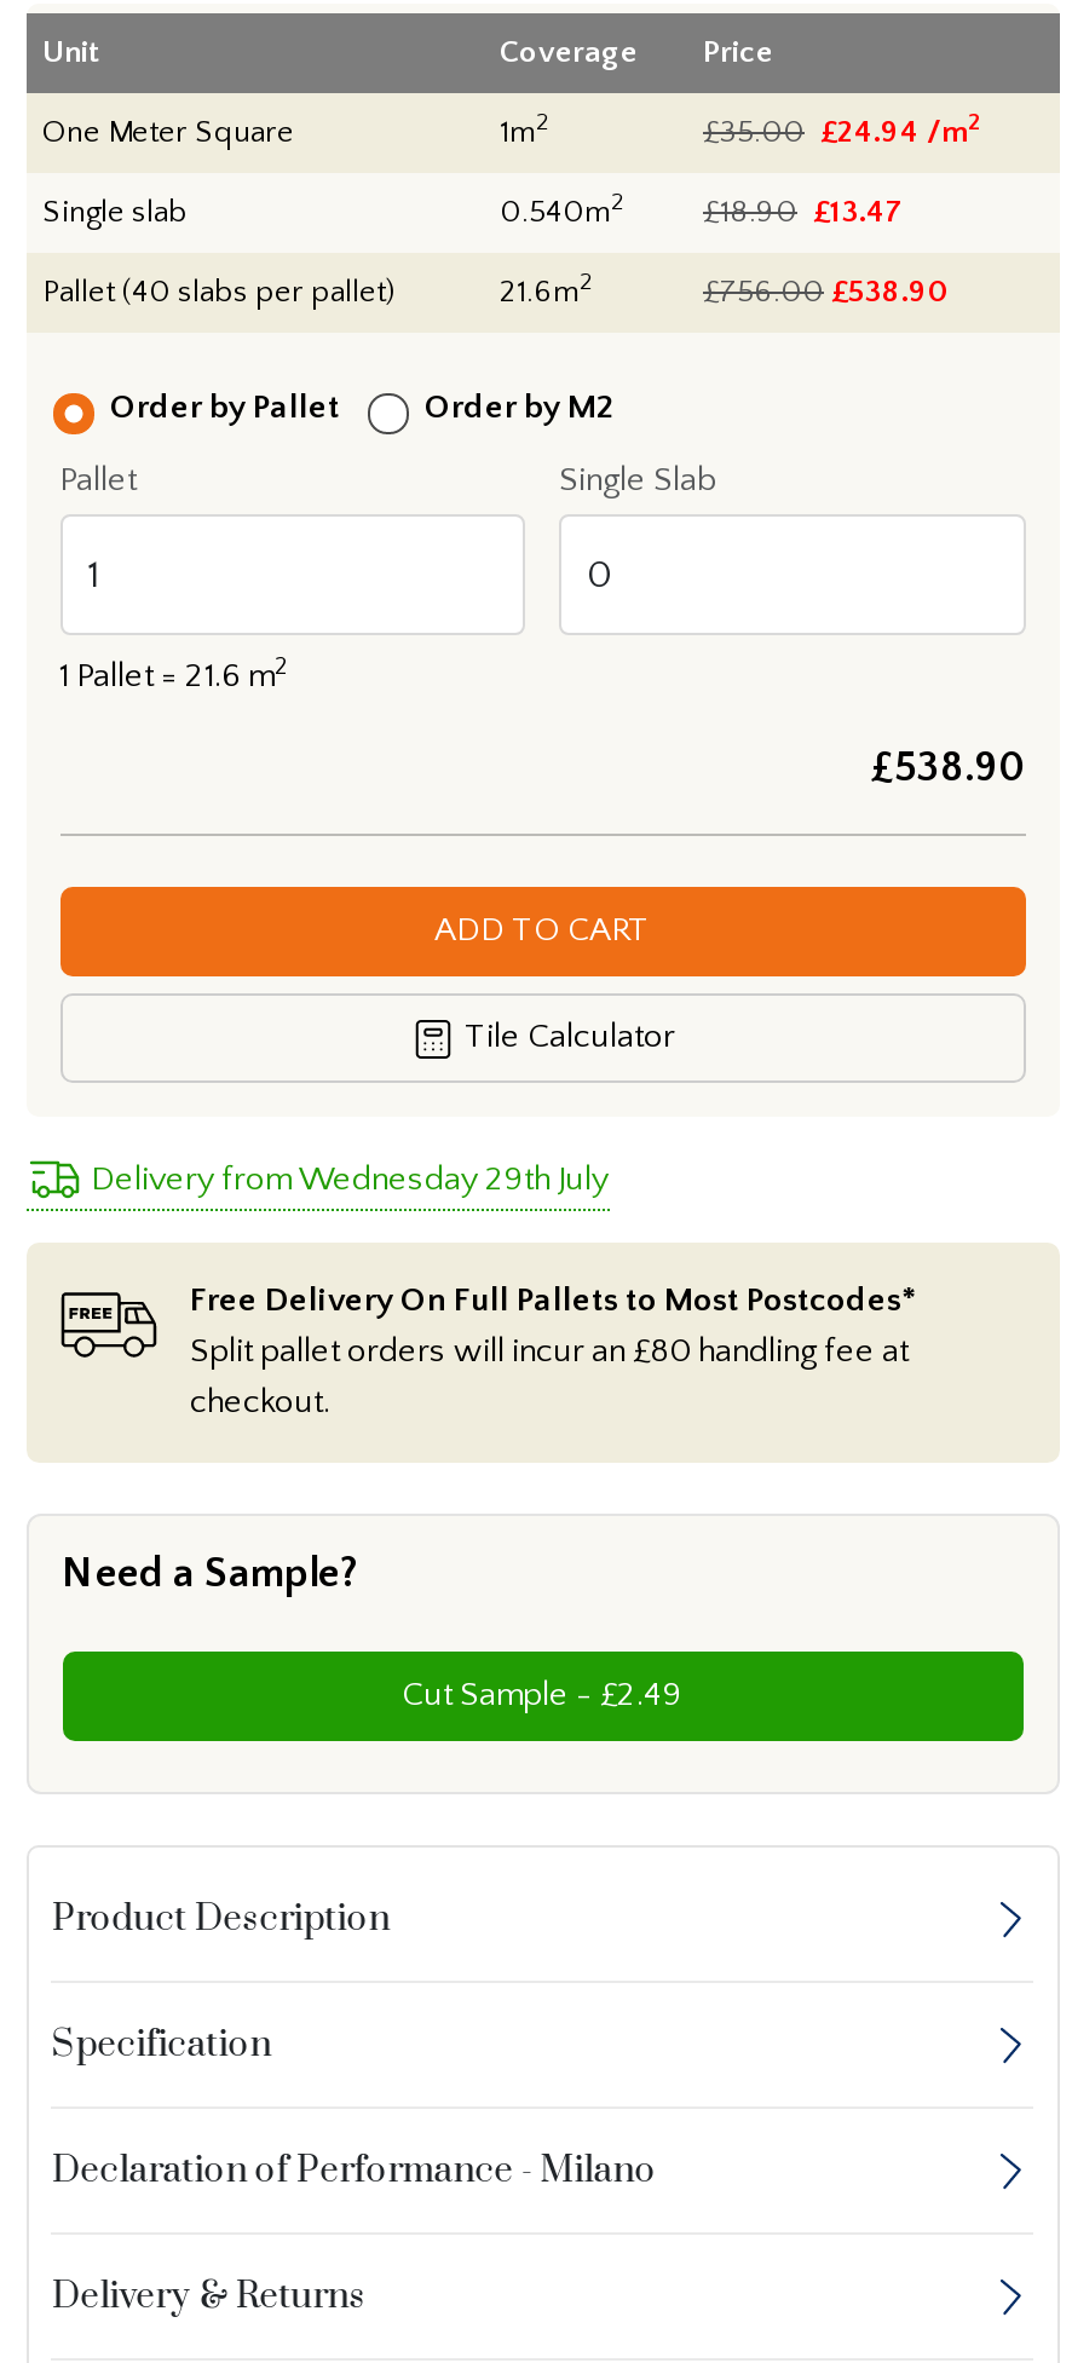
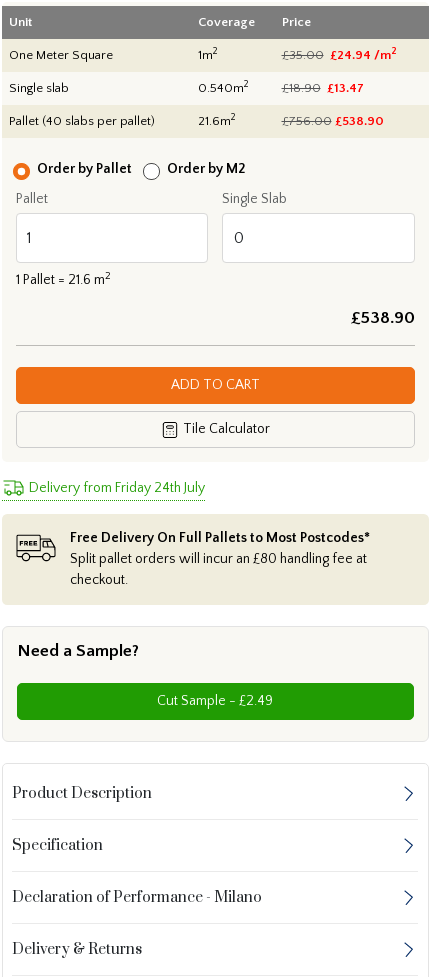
- Delivery from Wednesday 29th July
+ Delivery from Friday 24th July
